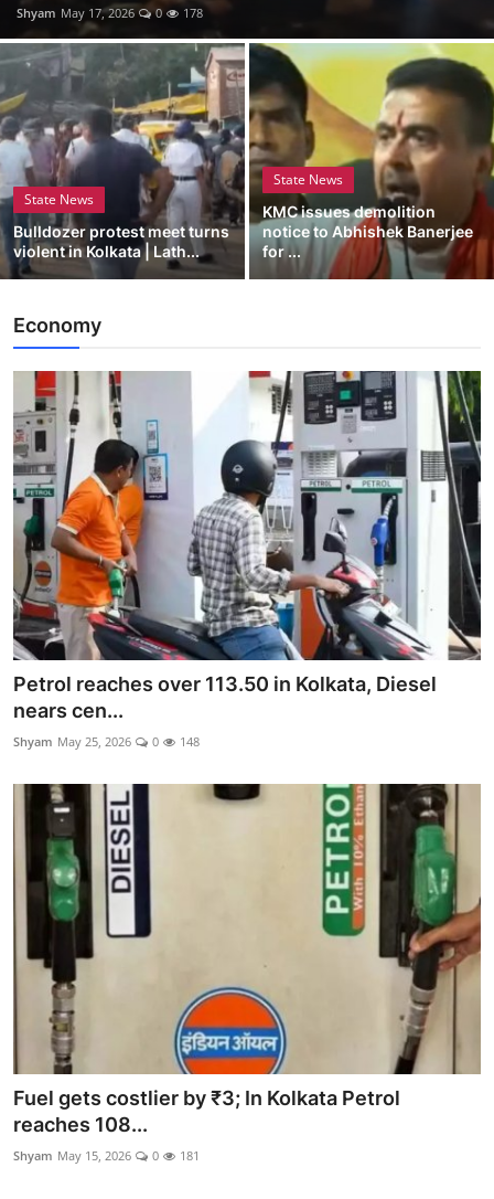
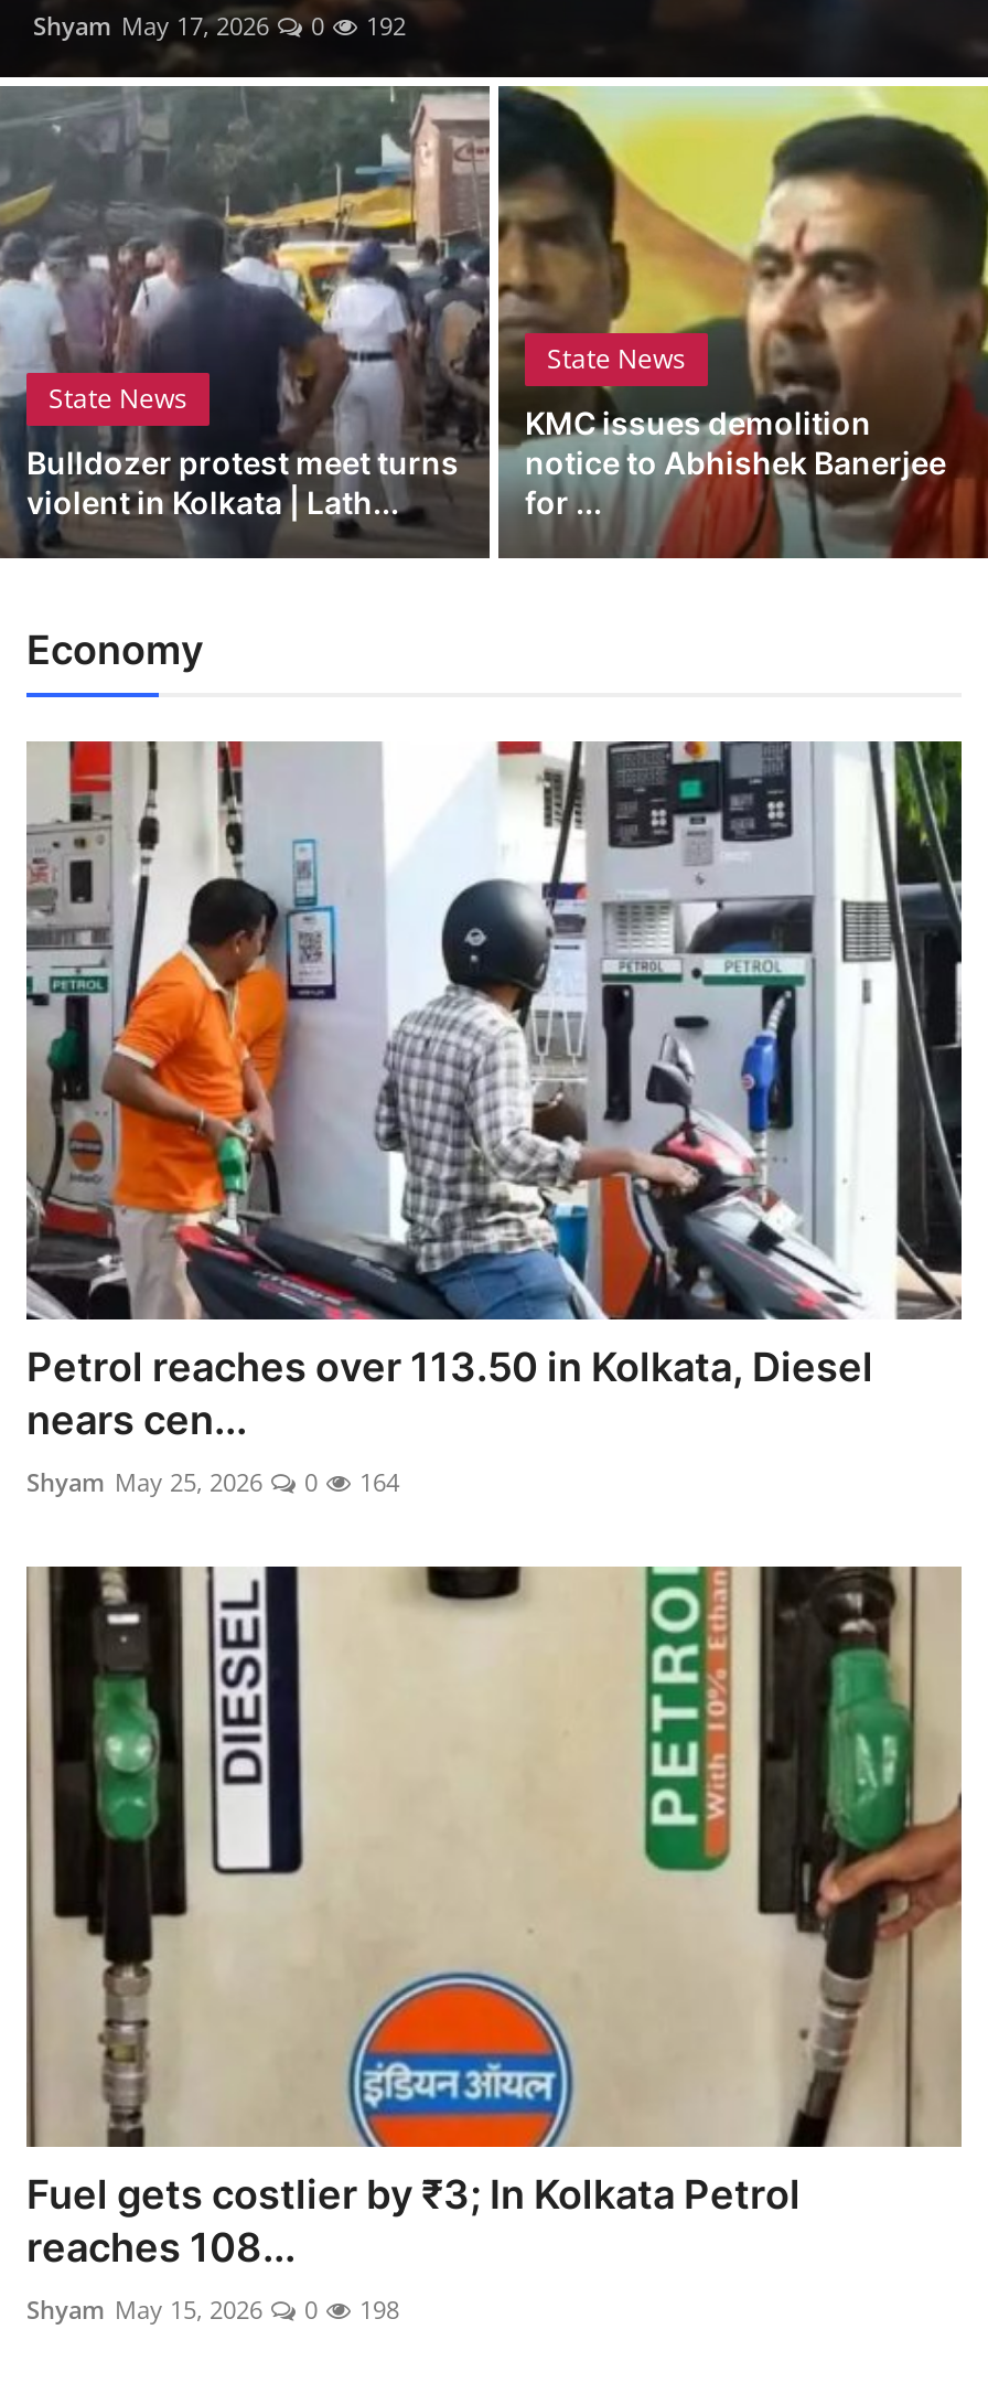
- Shyam May 17, 2026 0 178
+ Shyam May 17, 2026 0 192

- Shyam May 25, 2026 0 148
+ Shyam May 25, 2026 0 164

- Shyam May 15, 2026 0 181
+ Shyam May 15, 2026 0 198
